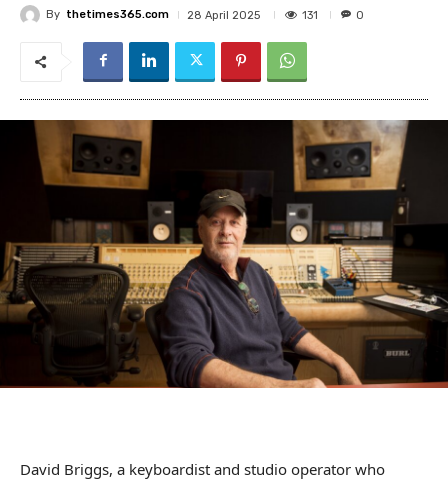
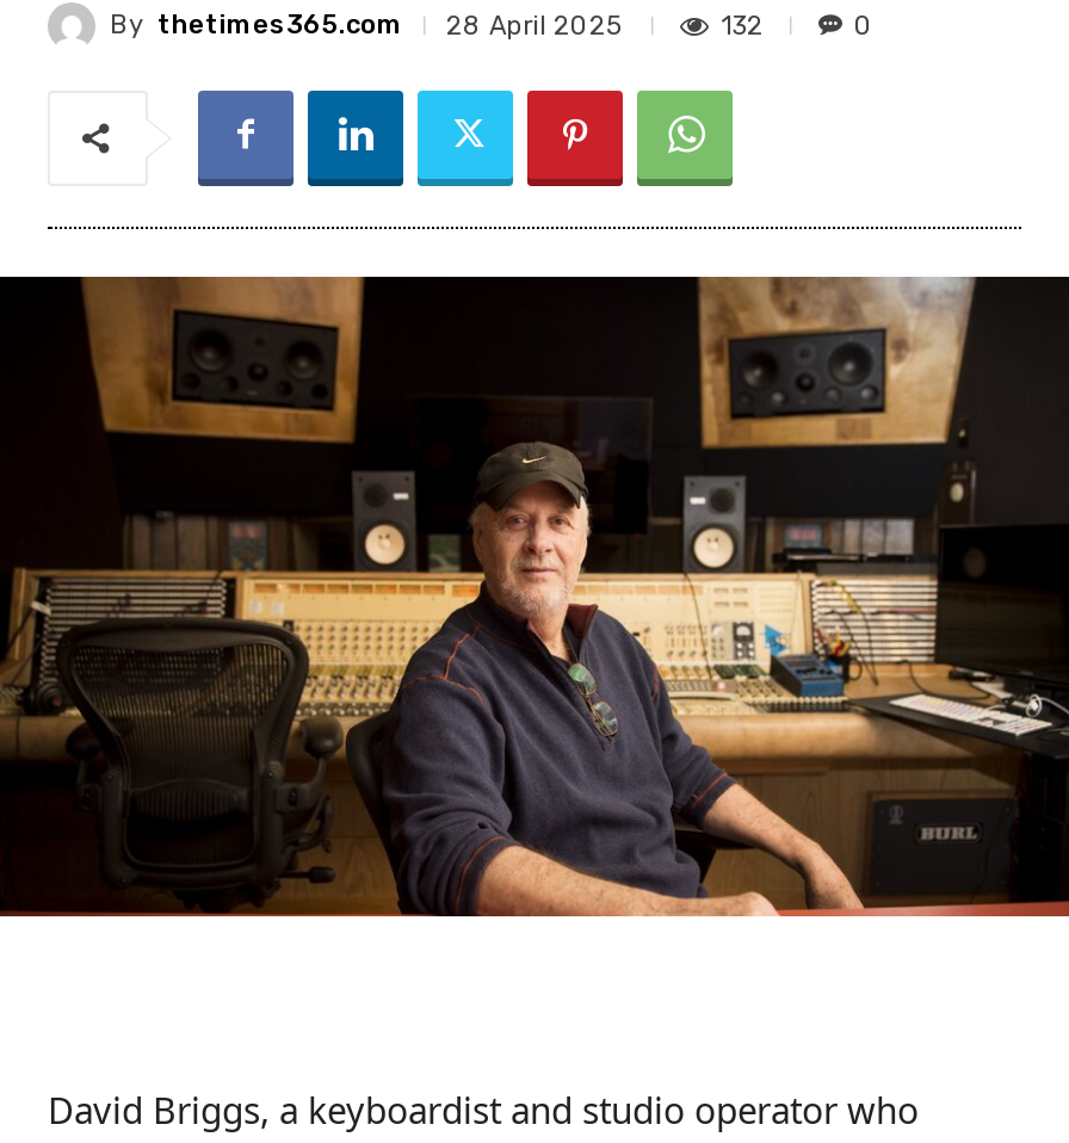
- 131
+ 132
